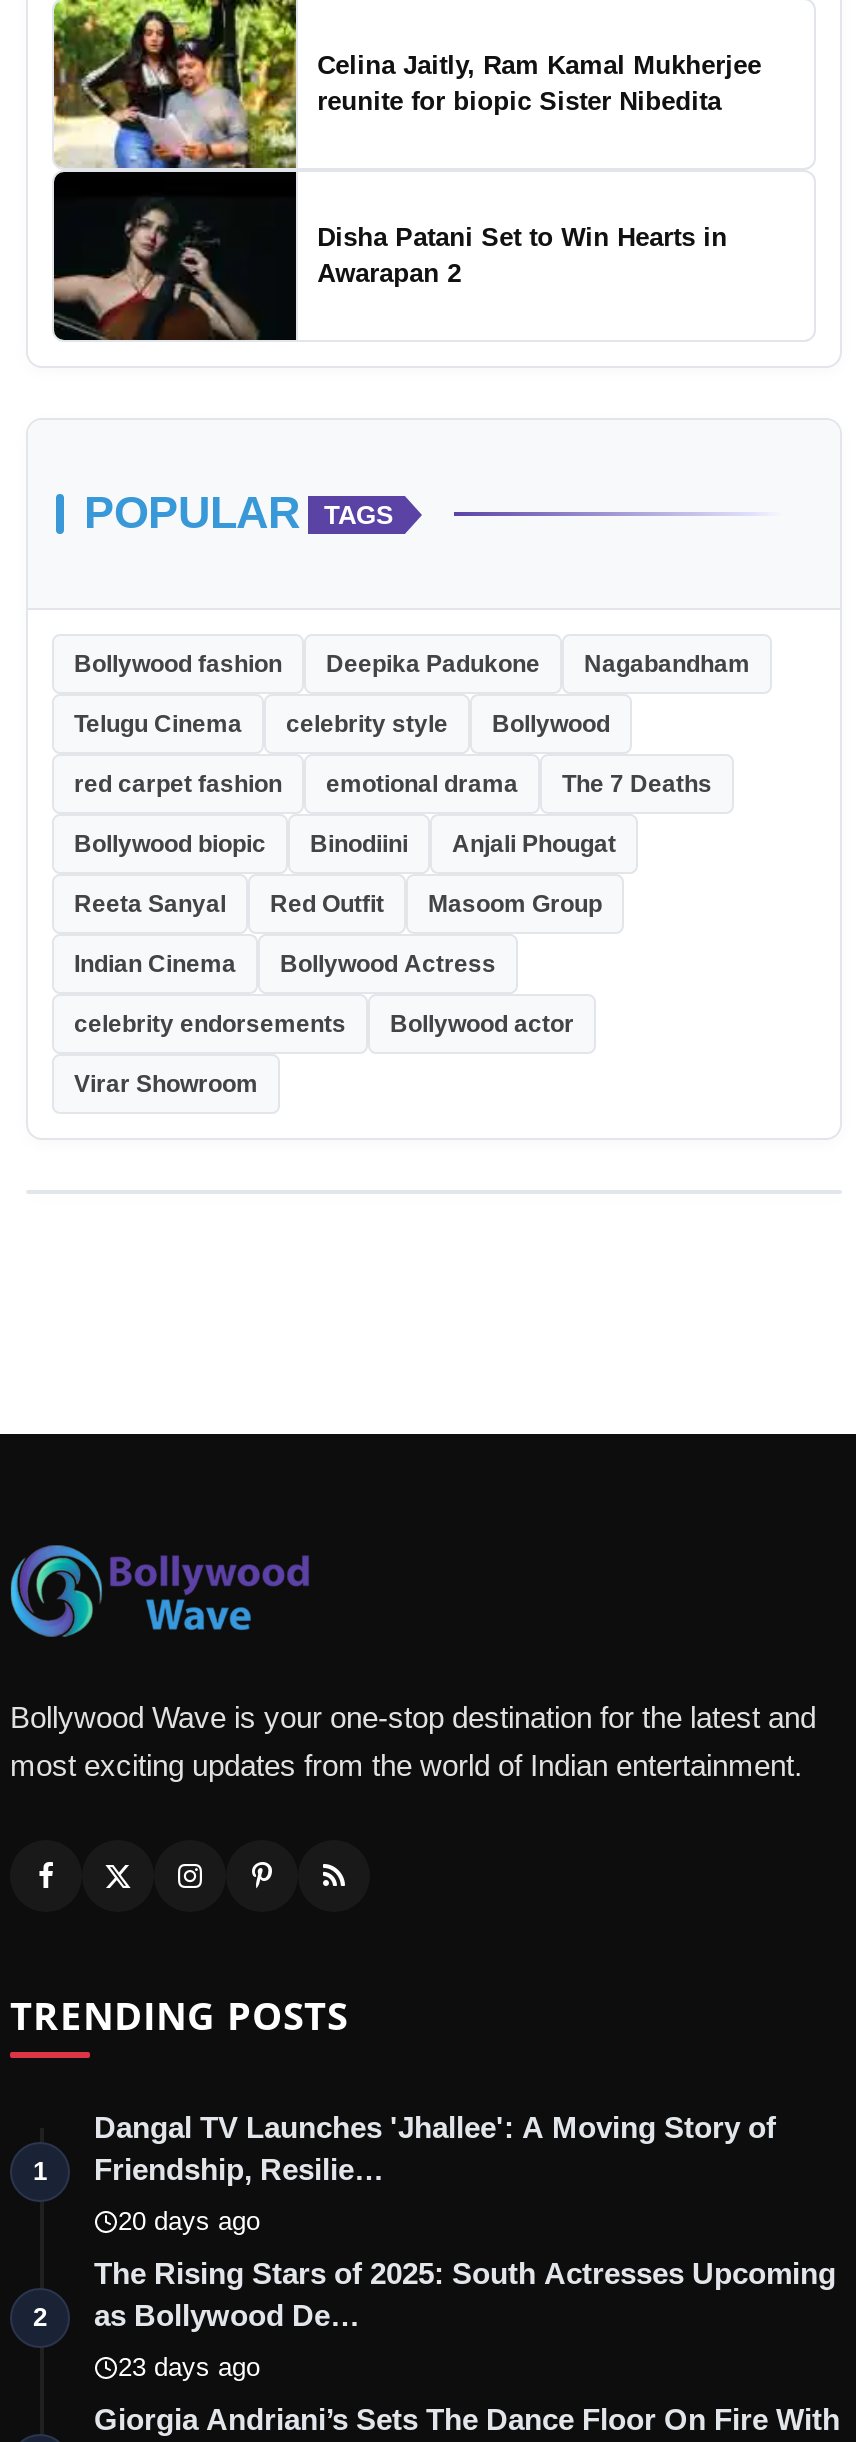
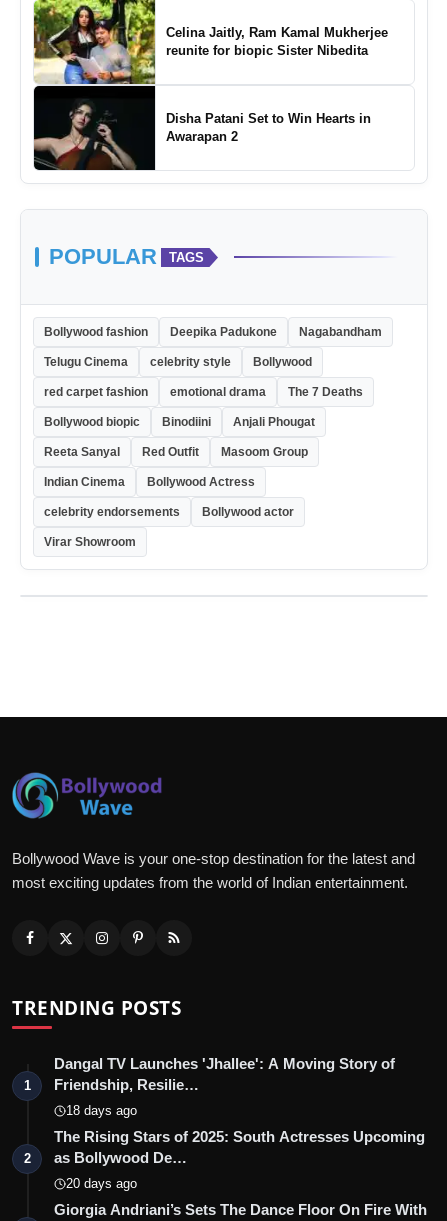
- 20 days ago
+ 18 days ago

- 23 days ago
+ 20 days ago
